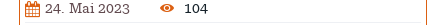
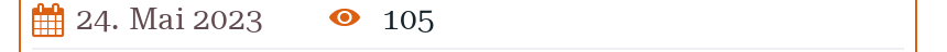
- 104
+ 105
